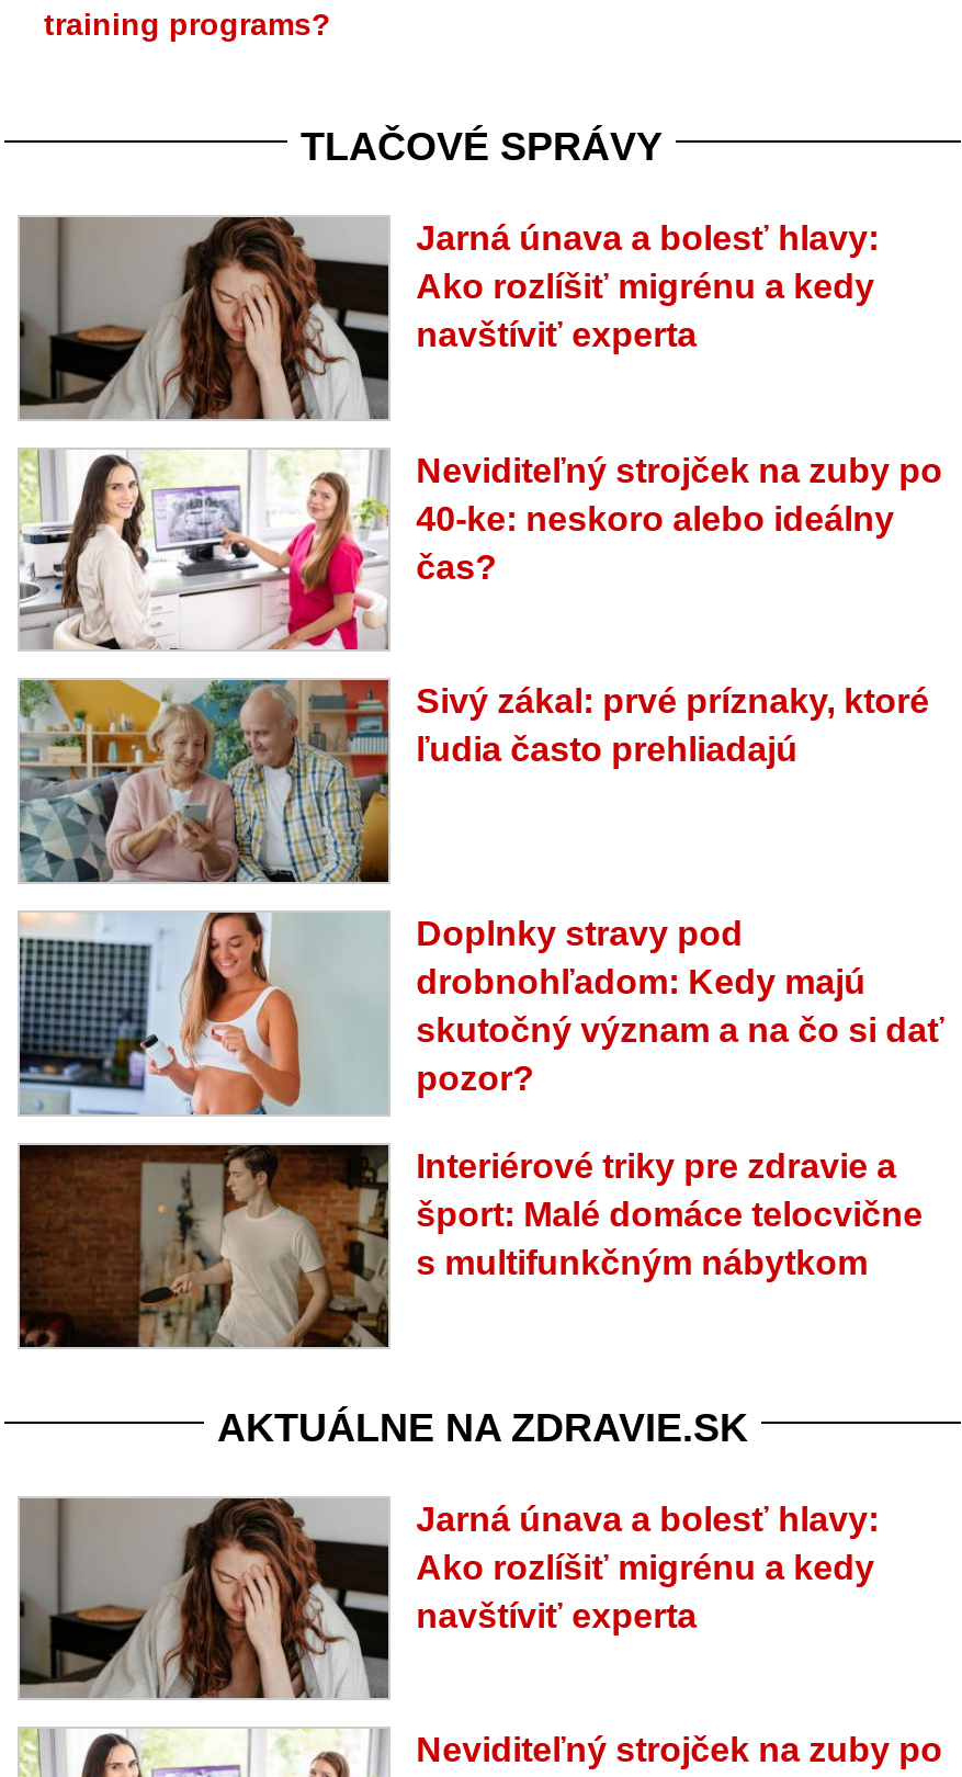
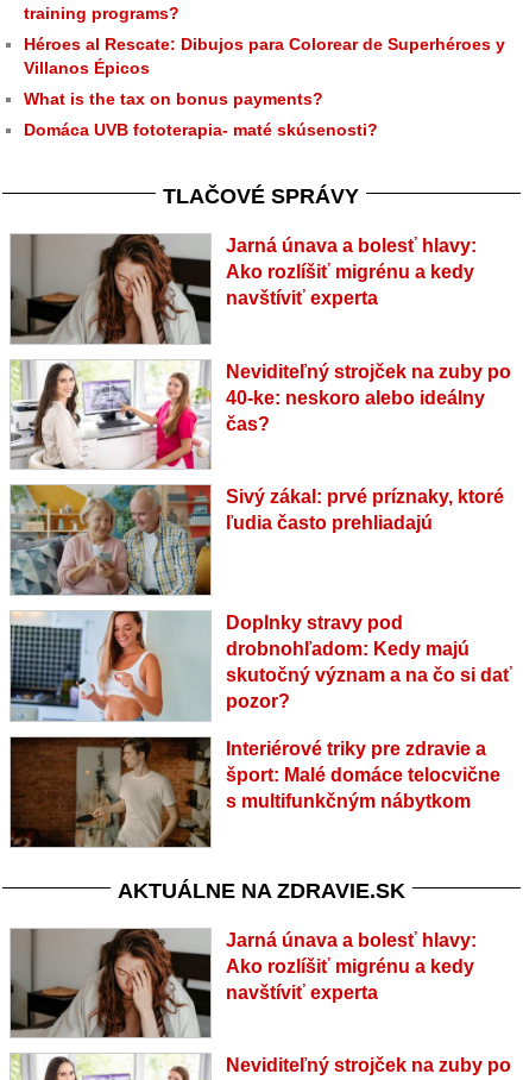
+ Héroes al Rescate: Dibujos para Colorear de Superhéroes y
+ Villanos Épicos
+ What is the tax on bonus payments?
+ Domáca UVB fototerapia- maté skúsenosti?
